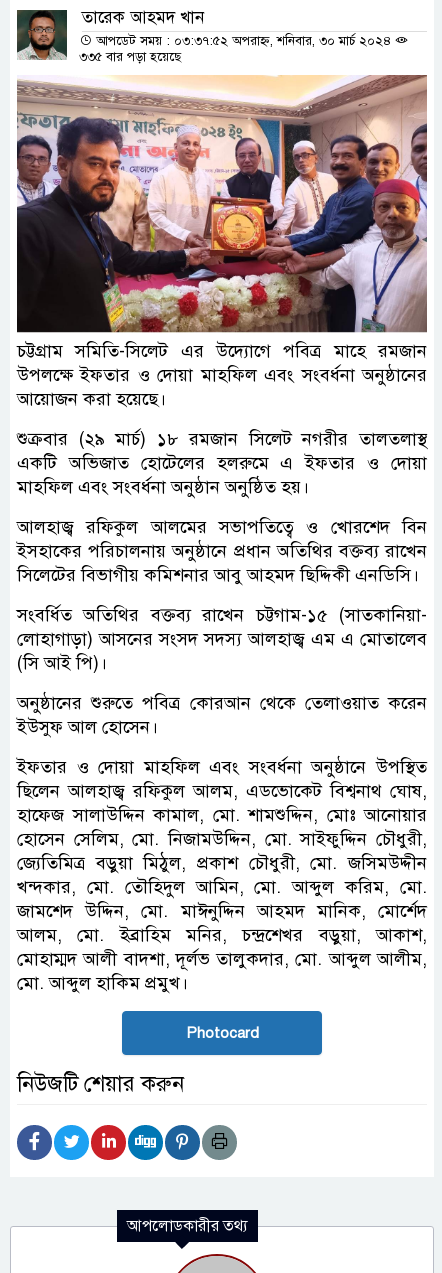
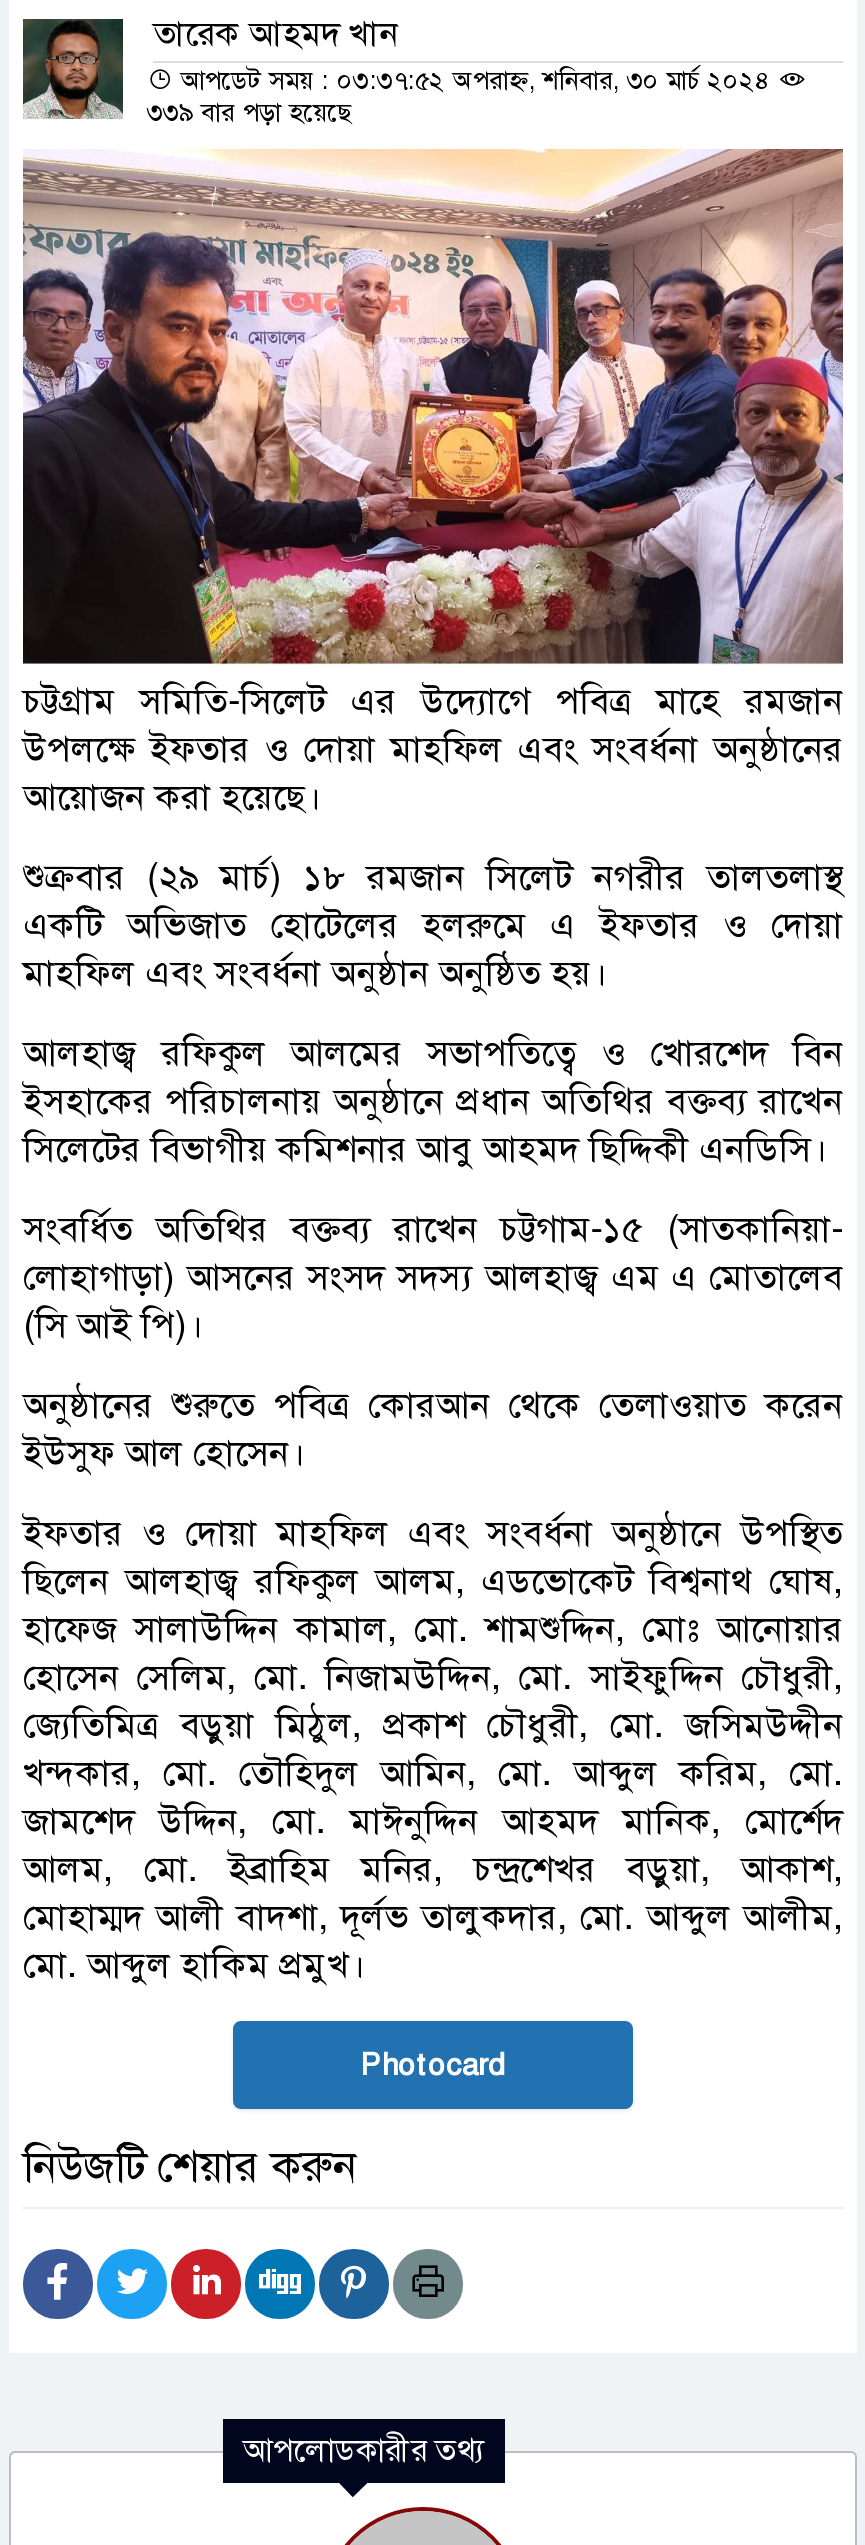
- ৩৩৫ বার পড়া হয়েছে
+ ৩৩৯ বার পড়া হয়েছে
